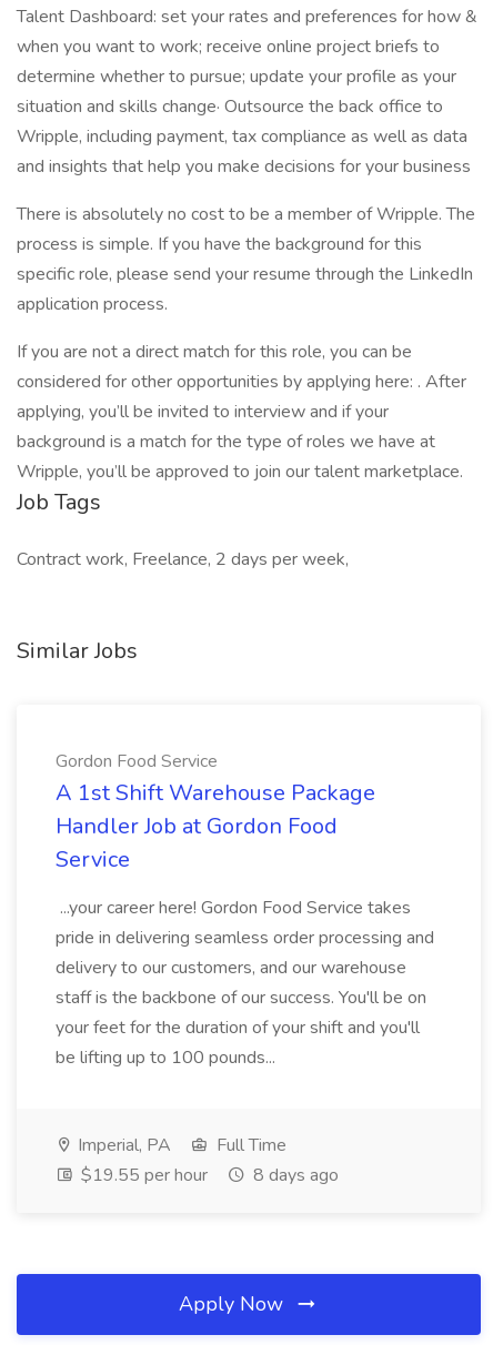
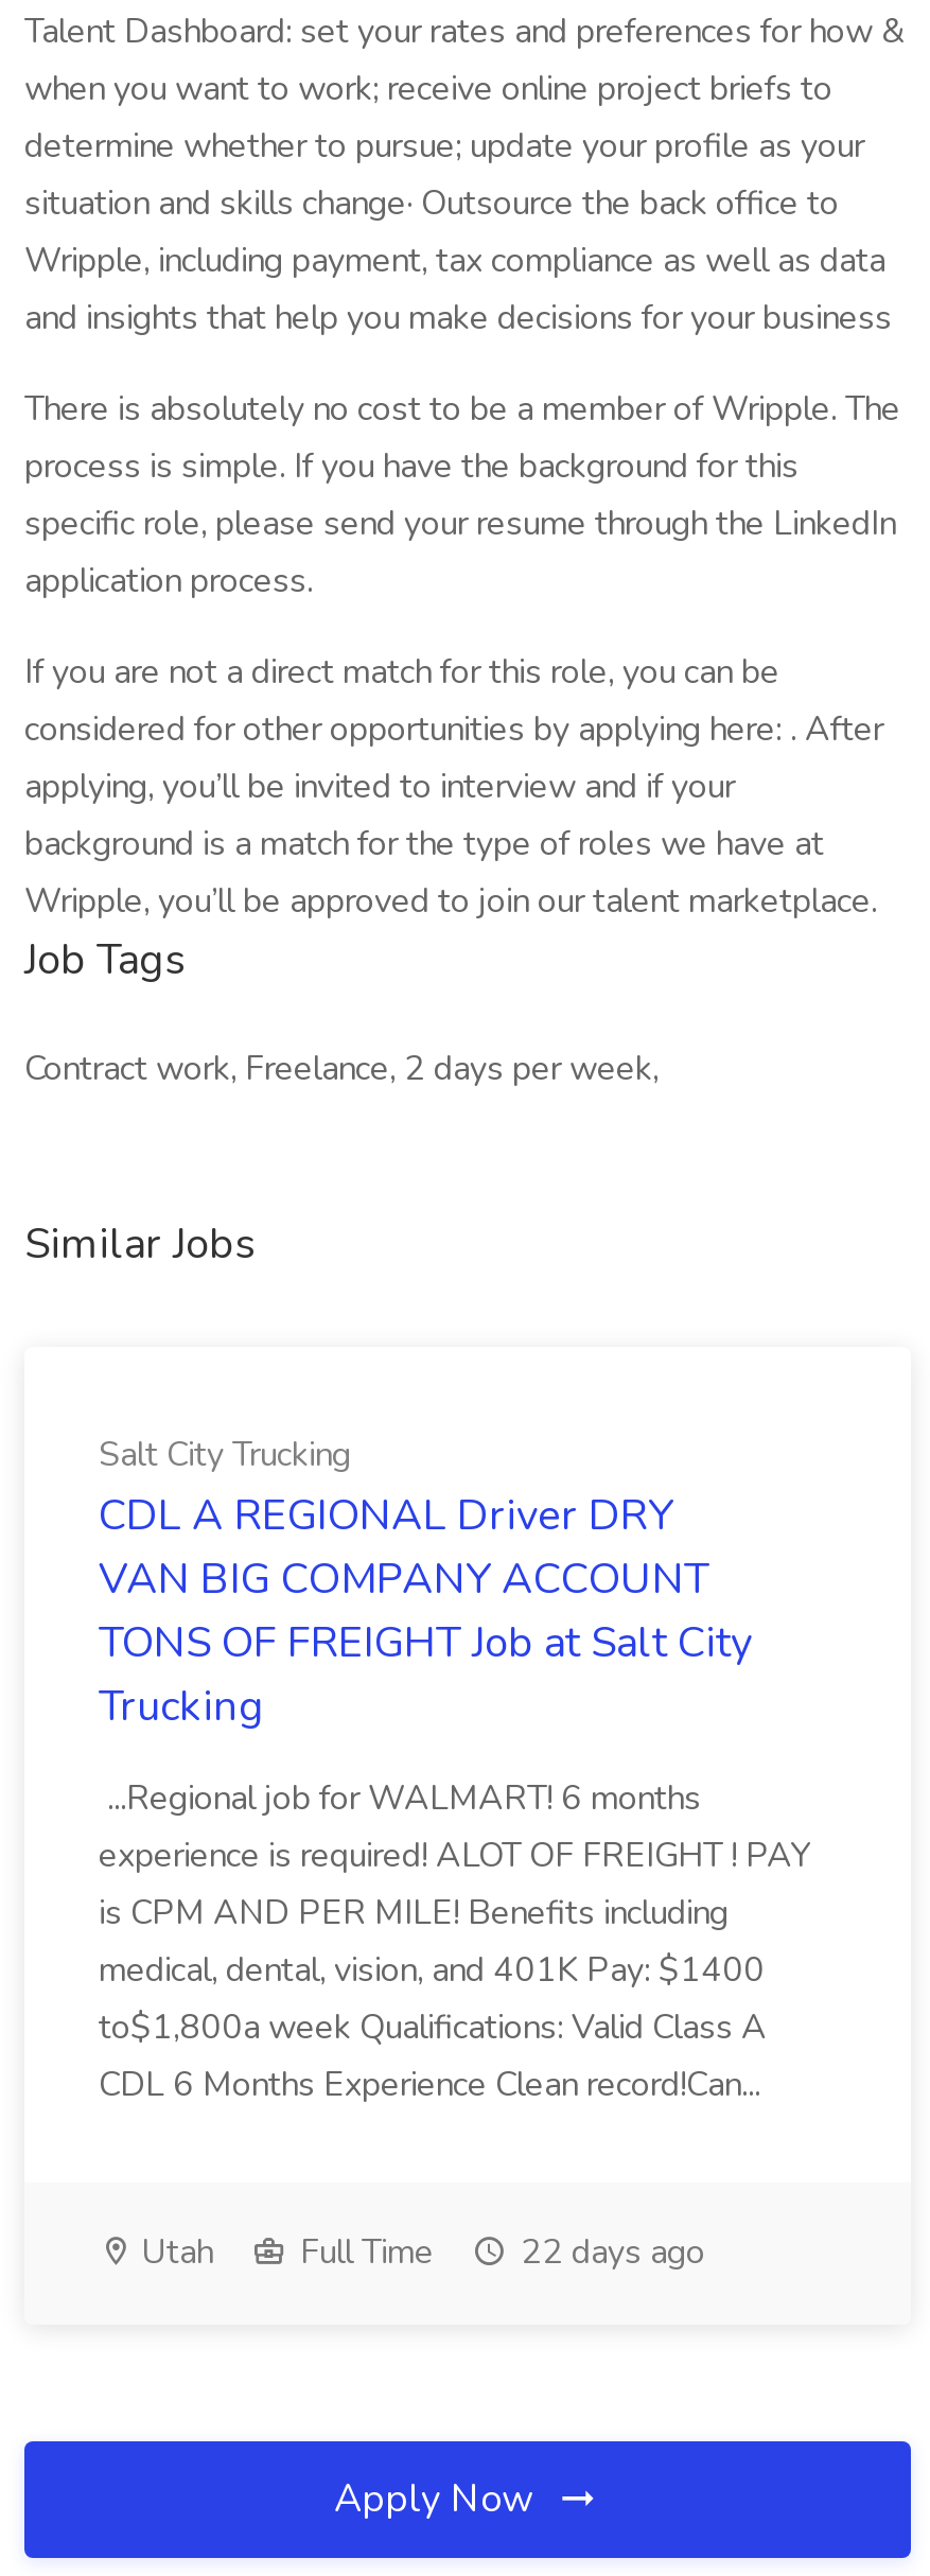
- Gordon Food Service
- A 1st Shift Warehouse Package
- Handler Job at Gordon Food
- Service
+ Salt City Trucking
+ CDL A REGIONAL Driver DRY
+ VAN BIG COMPANY ACCOUNT
+ TONS OF FREIGHT Job at Salt City
+ Trucking

- ...your career here! Gordon Food Service takes
- pride in delivering seamless order processing and
- delivery to our customers, and our warehouse
- staff is the backbone of our success. You'll be on
- your feet for the duration of your shift and you'll
- be lifting up to 100 pounds...
+ ...Regional job for WALMART! 6 months
+ experience is required! ALOT OF FREIGHT ! PAY
+ is CPM AND PER MILE! Benefits including
+ medical, dental, vision, and 401K Pay: $1400
+ to$1,800a week Qualifications: Valid Class A
+ CDL 6 Months Experience Clean record!Can...

- Imperial, PA
+ Utah

moved down: Full Time

- $19.55 per hour
- 8 days ago
+ 22 days ago
